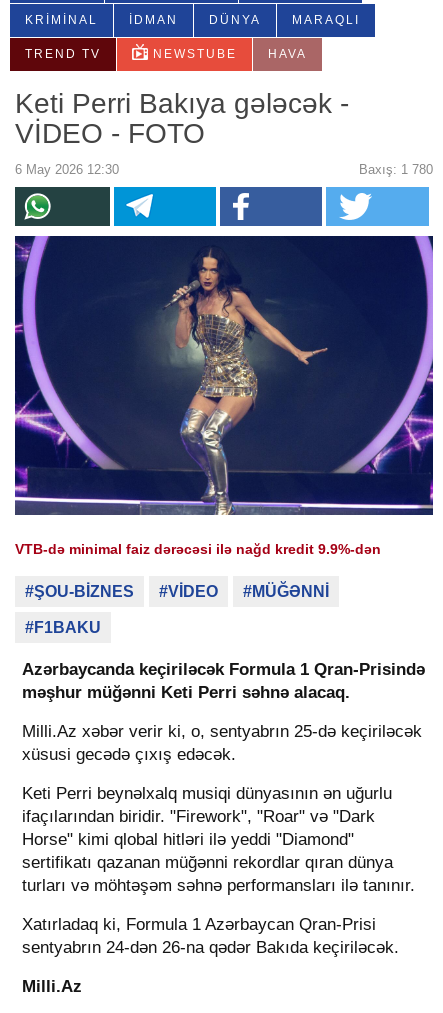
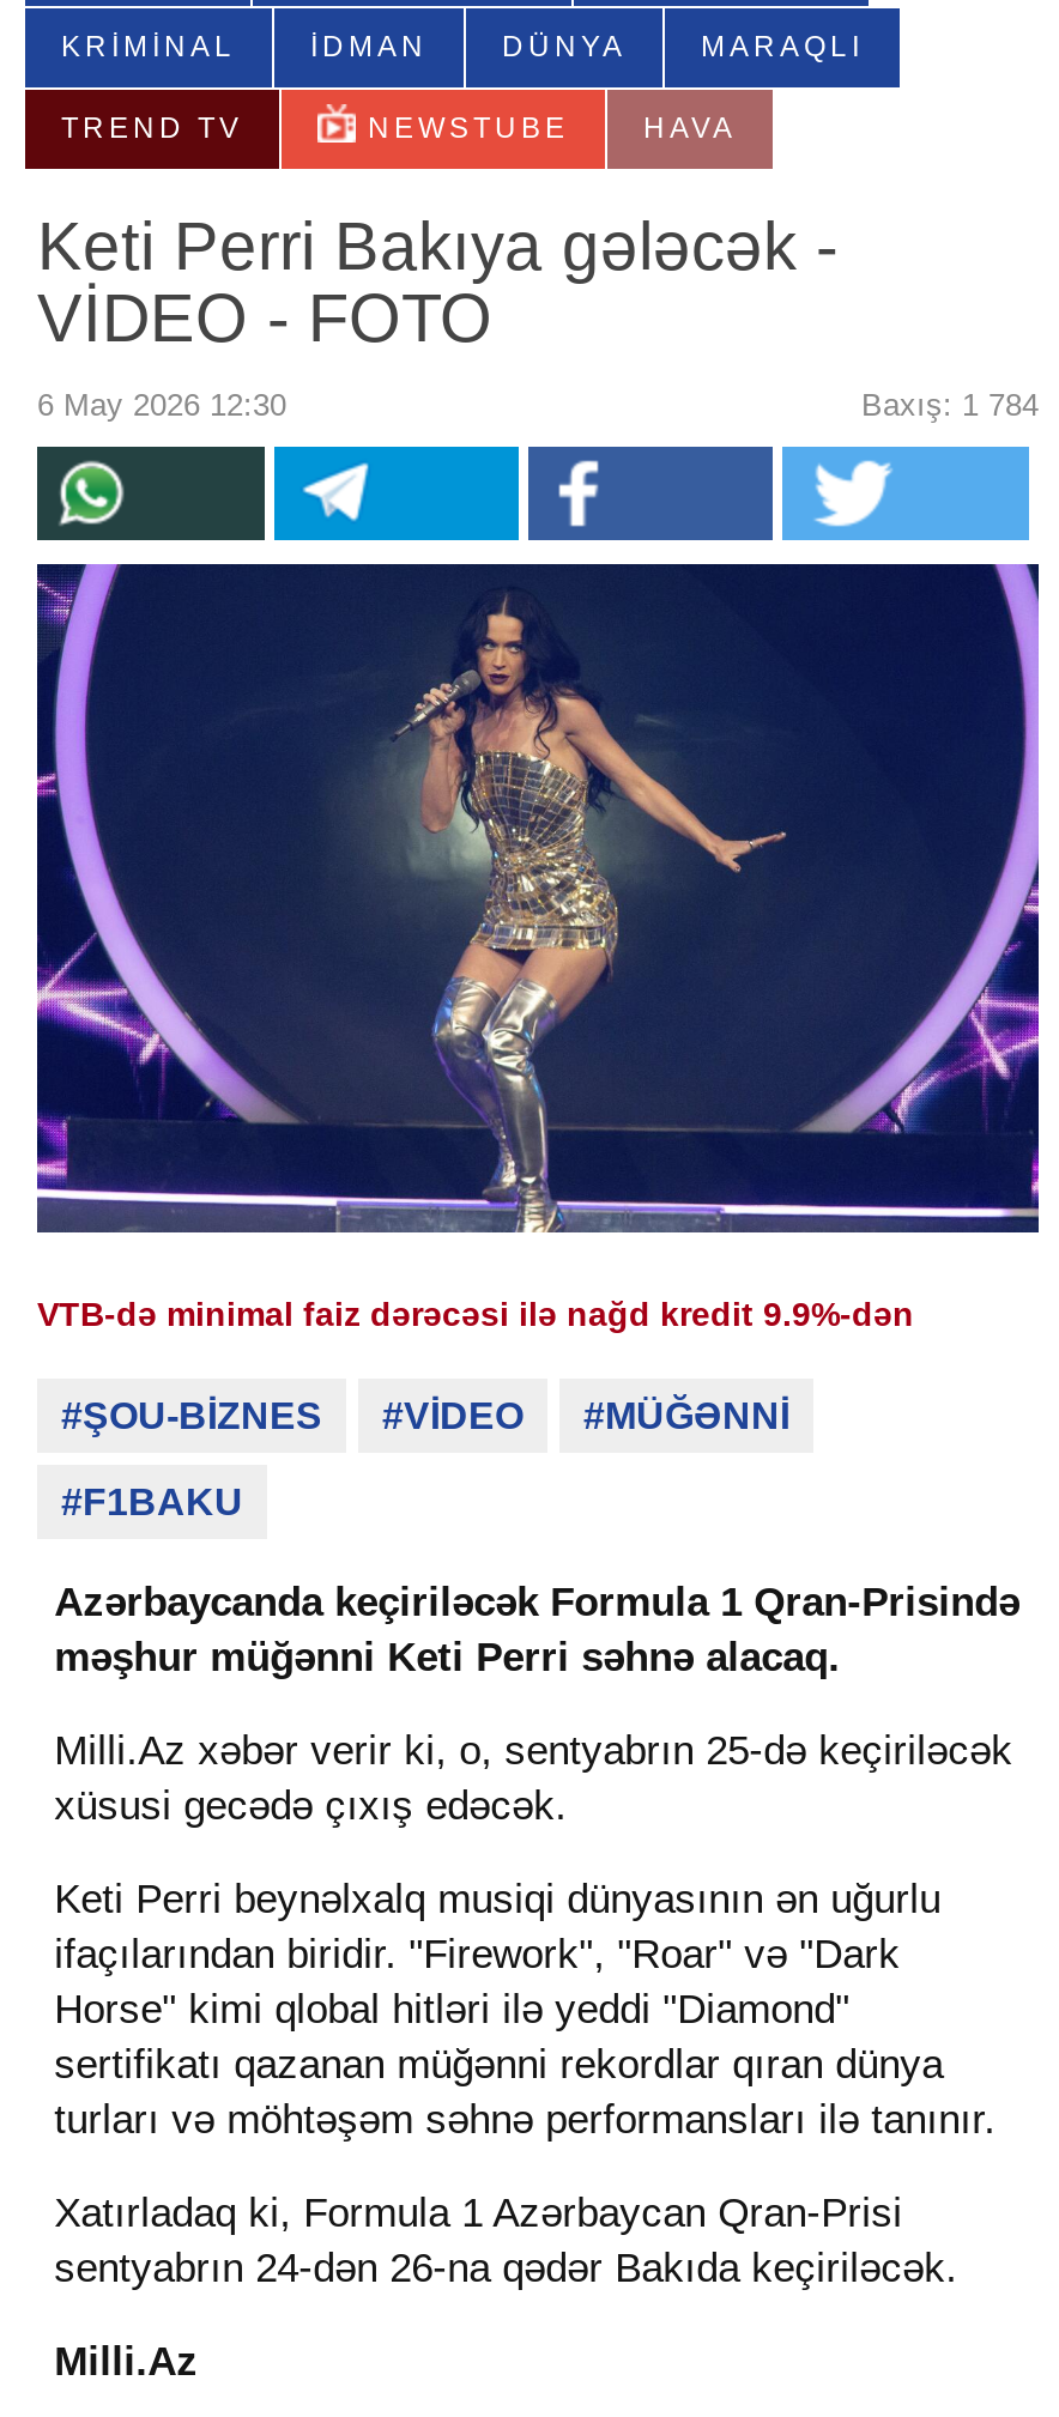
- Baxış: 1 780
+ Baxış: 1 784
